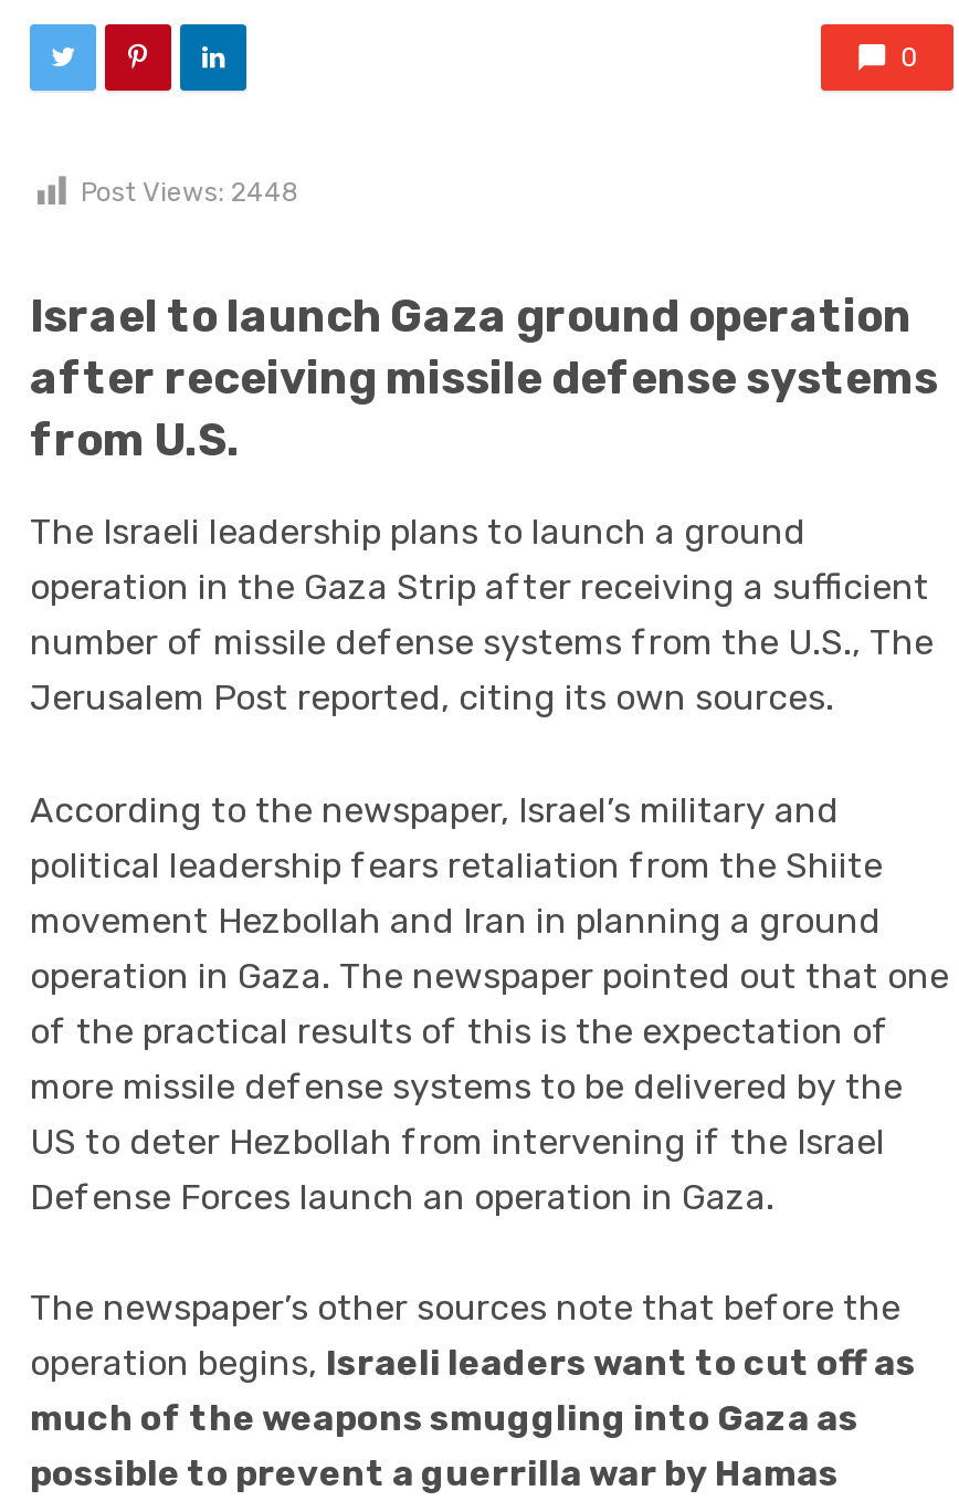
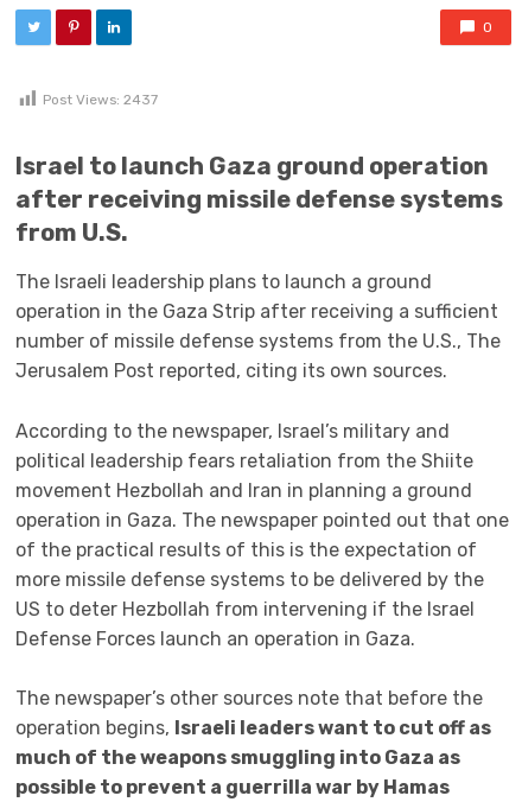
- Post Views: 2448
+ Post Views: 2437
